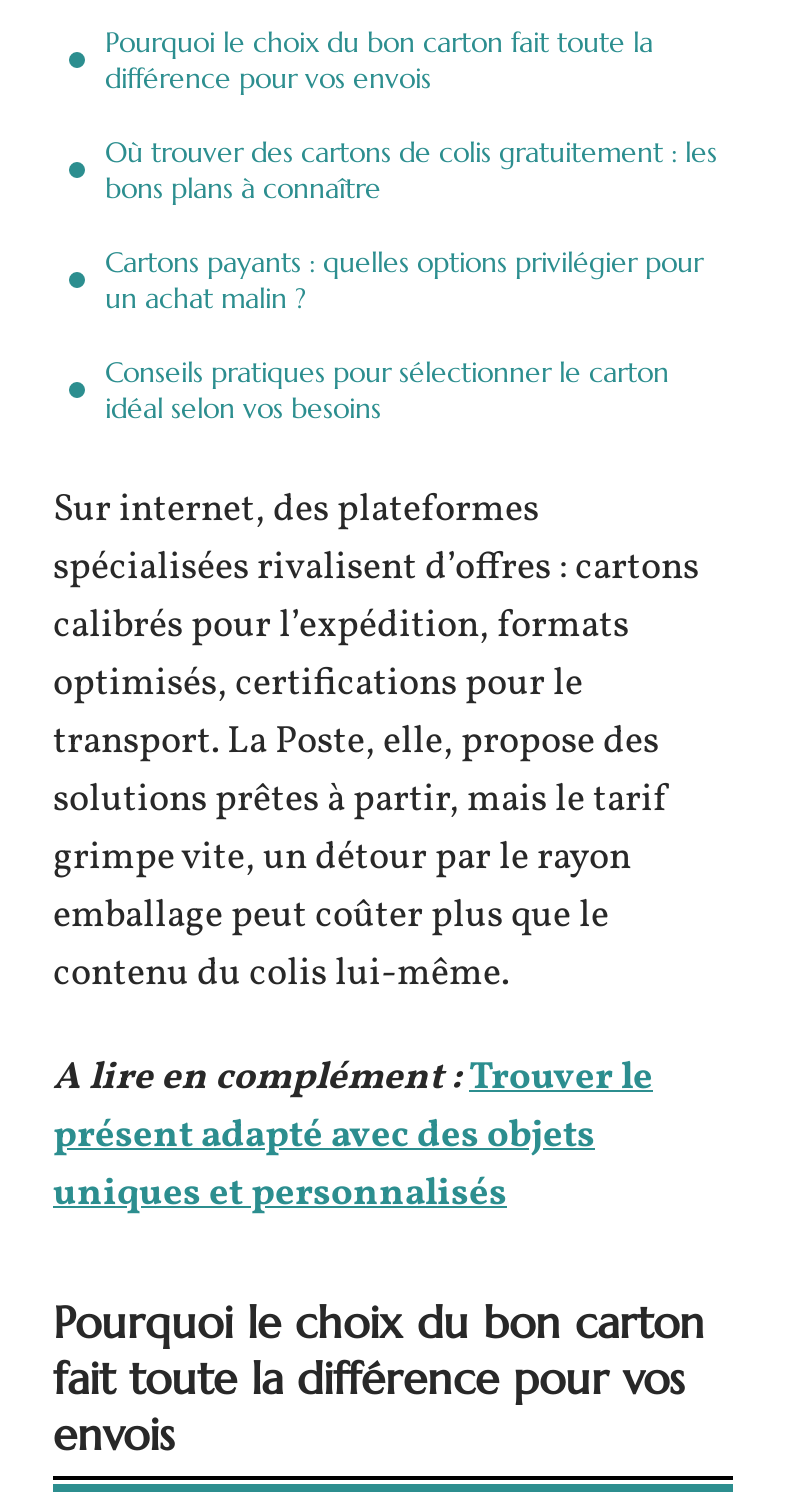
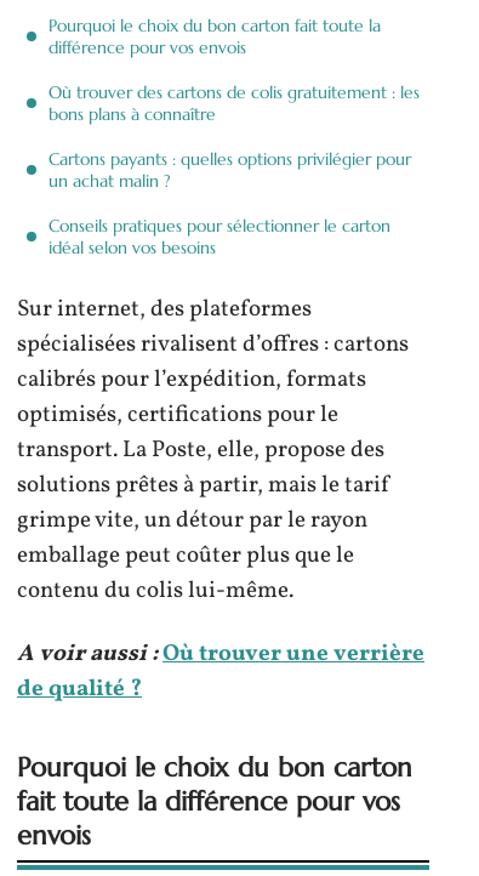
- A lire en complément : Trouver le
- présent adapté avec des objets
- uniques et personnalisés
+ A voir aussi : Où trouver une verrière
+ de qualité ?
